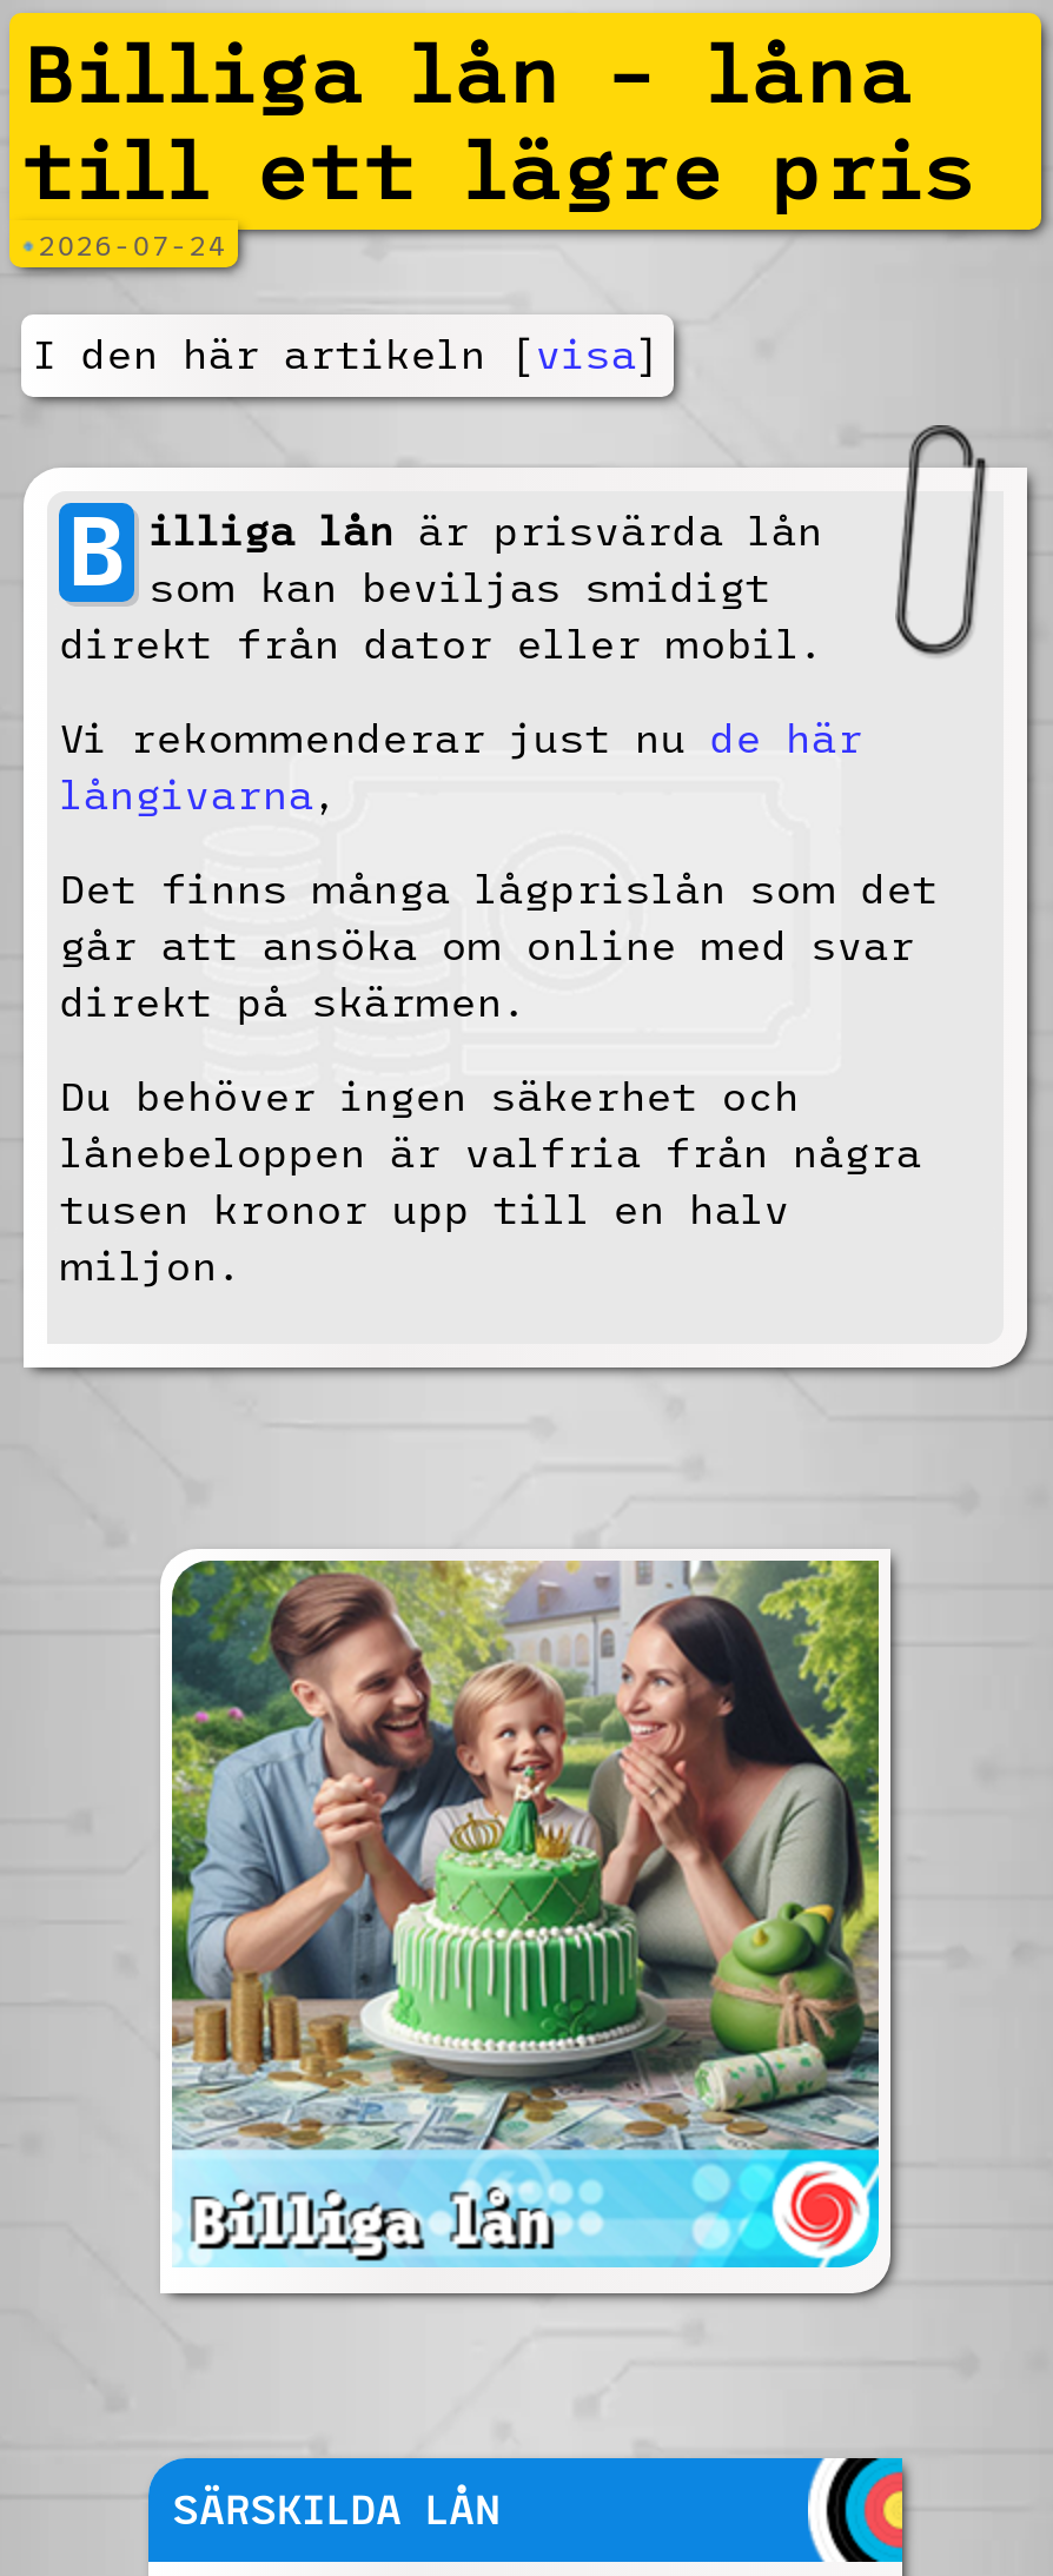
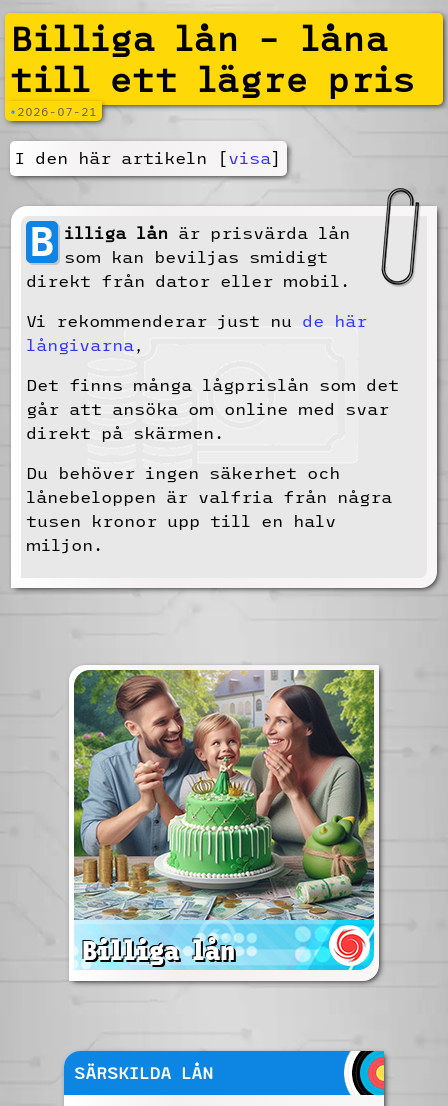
- 2026-07-24
+ 2026-07-21
